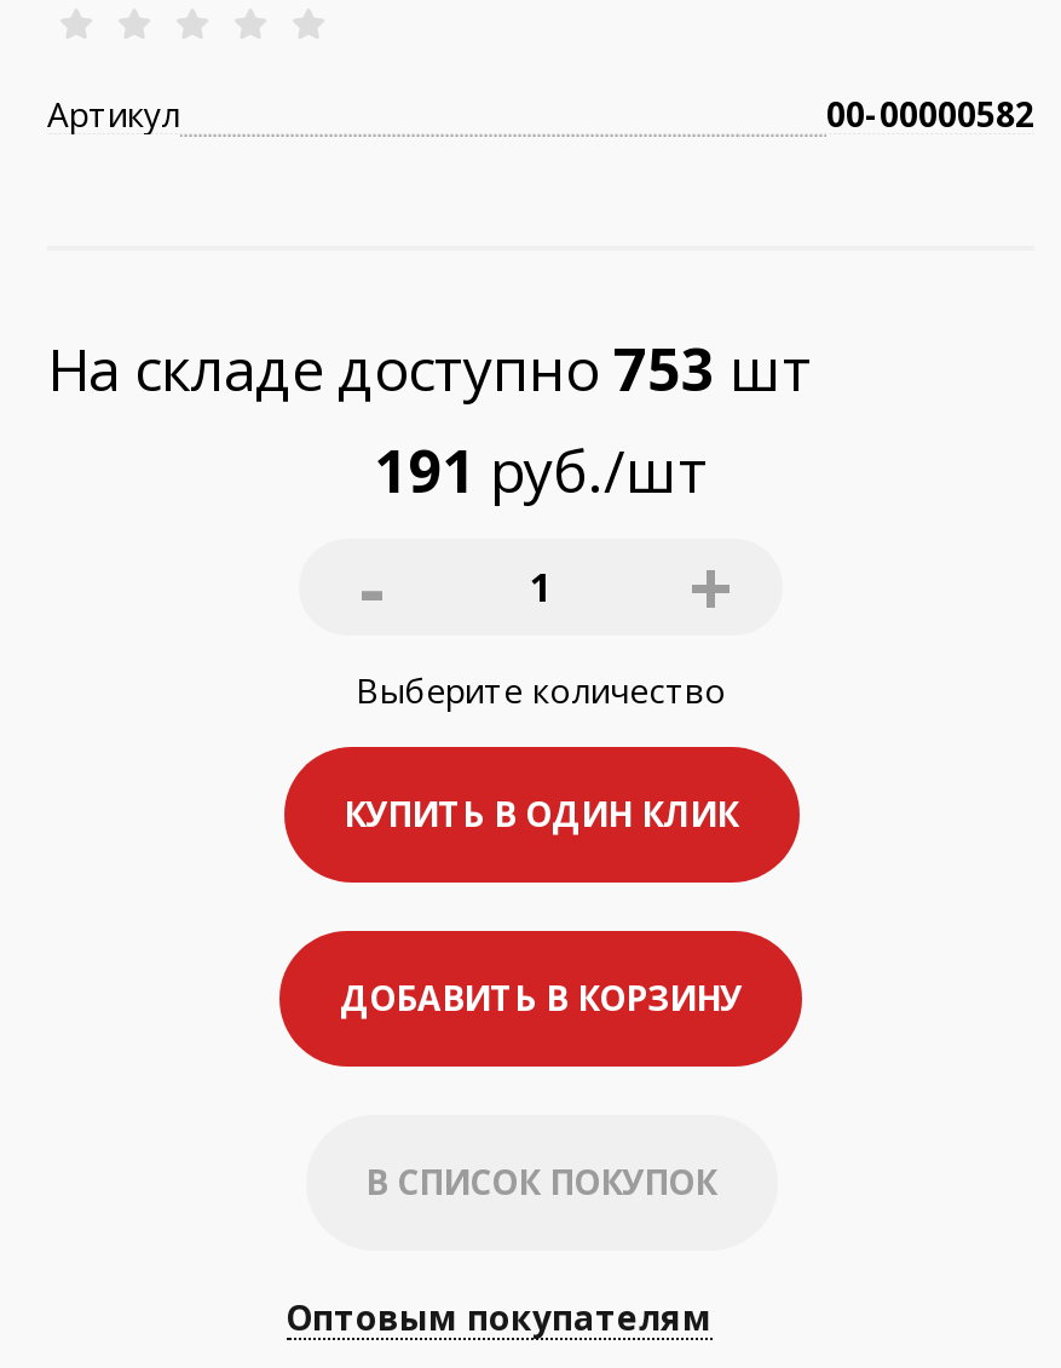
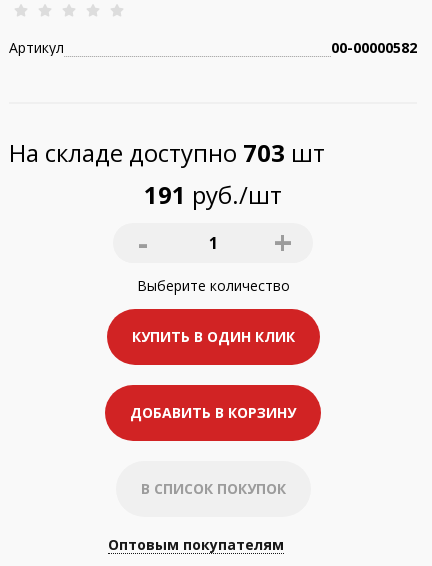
- На складе доступно 753 шт
+ На складе доступно 703 шт
